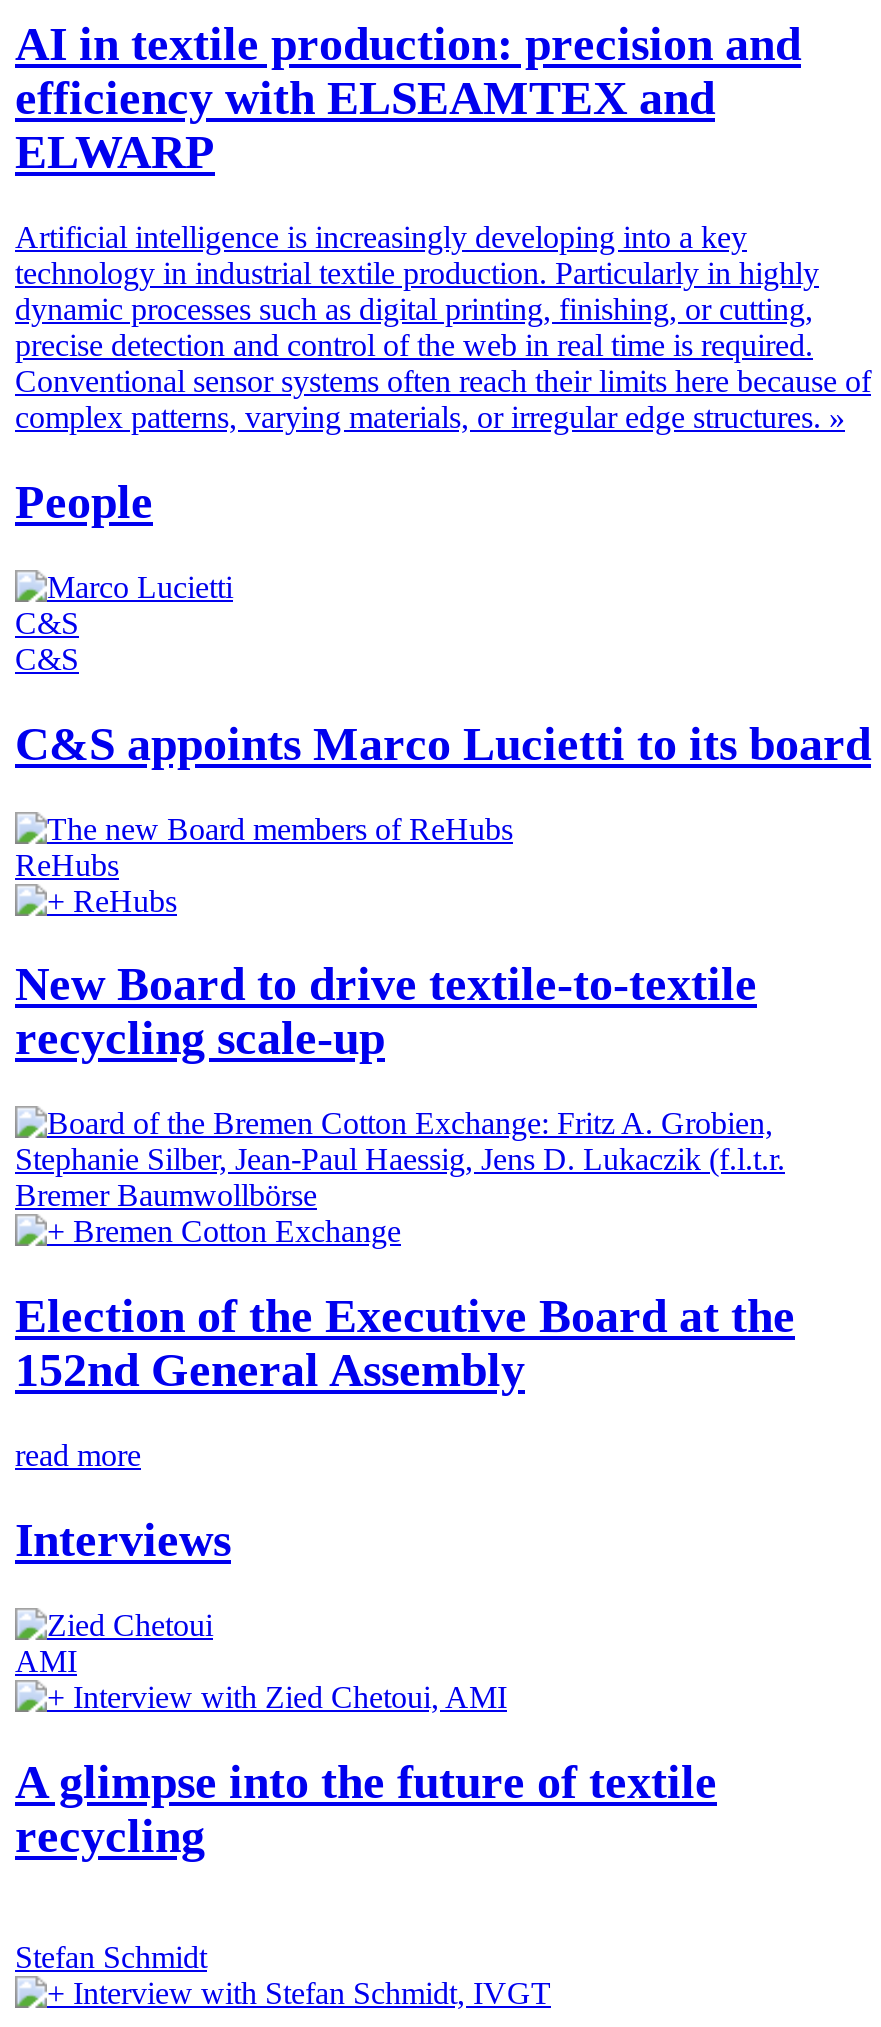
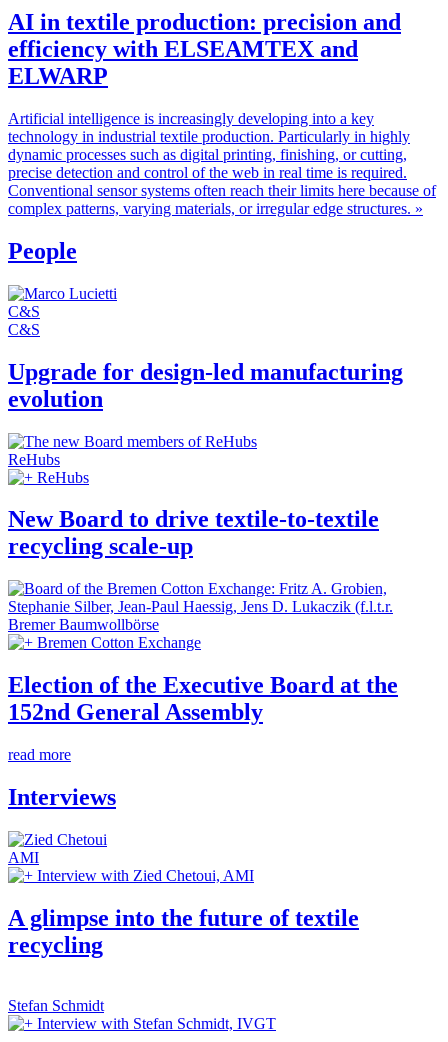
- C&S appoints Marco Lucietti to its board
+ Upgrade for design-led manufacturing
+ evolution
